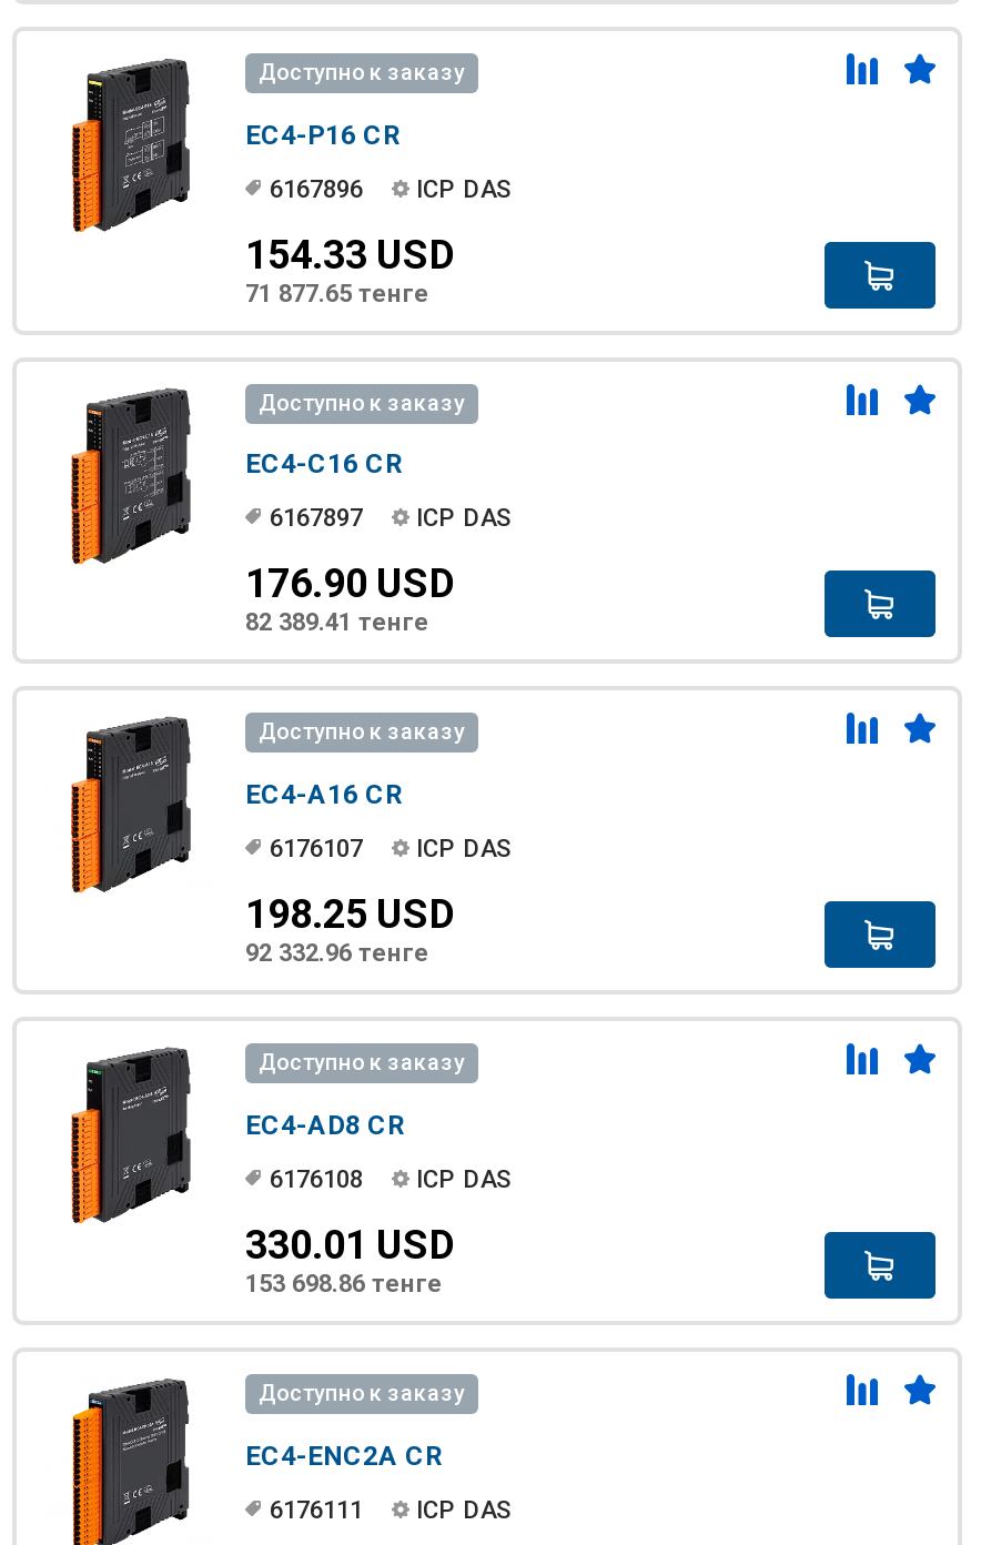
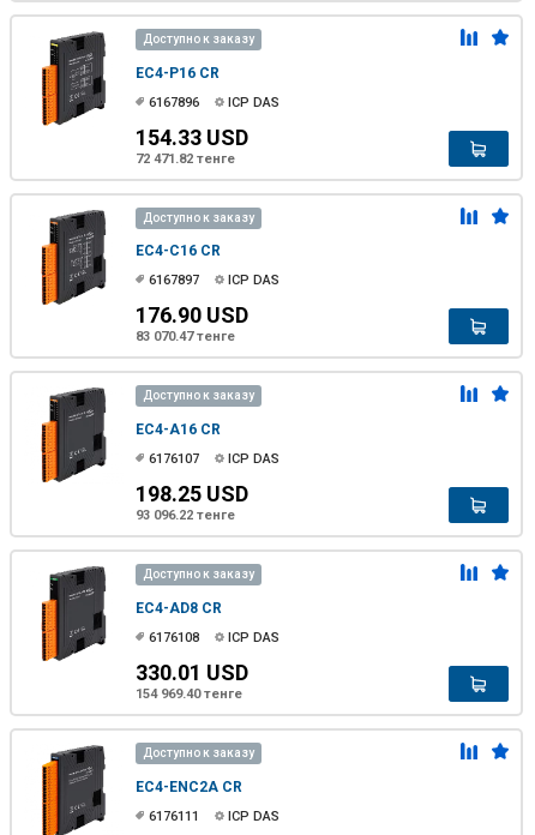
- 71 877.65 тенге
+ 72 471.82 тенге

- 82 389.41 тенге
+ 83 070.47 тенге

- 92 332.96 тенге
+ 93 096.22 тенге

- 153 698.86 тенге
+ 154 969.40 тенге
